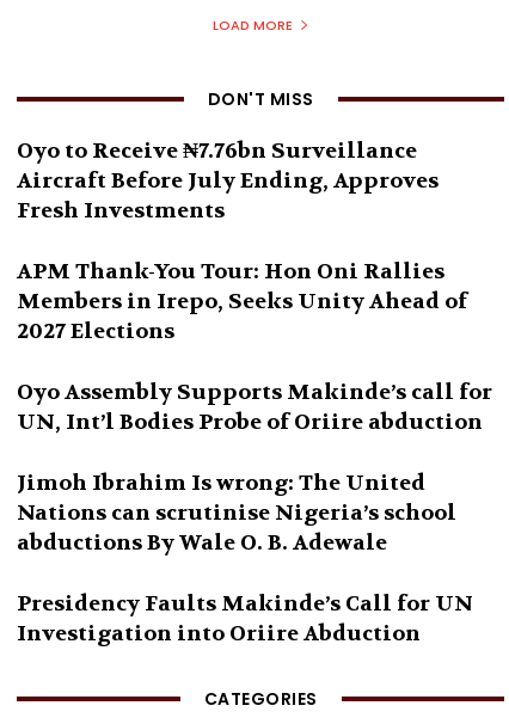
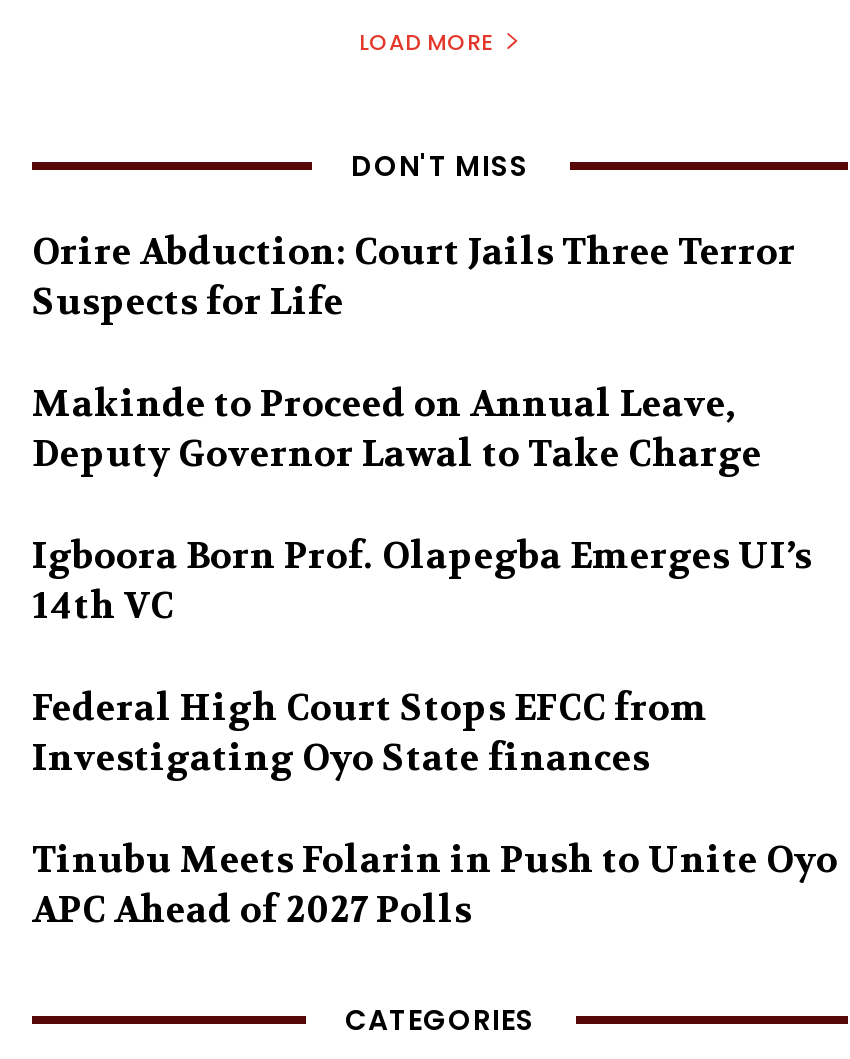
- Oyo to Receive ₦7.76bn Surveillance
- Aircraft Before July Ending, Approves
- Fresh Investments
+ Orire Abduction: Court Jails Three Terror
+ Suspects for Life

- APM Thank-You Tour: Hon Oni Rallies
- Members in Irepo, Seeks Unity Ahead of
- 2027 Elections
+ Makinde to Proceed on Annual Leave,
+ Deputy Governor Lawal to Take Charge

- Oyo Assembly Supports Makinde’s call for
- UN, Int’l Bodies Probe of Oriire abduction
+ Igboora Born Prof. Olapegba Emerges UI’s
+ 14th VC

- Jimoh Ibrahim Is wrong: The United
- Nations can scrutinise Nigeria’s school
- abductions By Wale O. B. Adewale
+ Federal High Court Stops EFCC from
+ Investigating Oyo State finances

- Presidency Faults Makinde’s Call for UN
- Investigation into Oriire Abduction
+ Tinubu Meets Folarin in Push to Unite Oyo
+ APC Ahead of 2027 Polls
